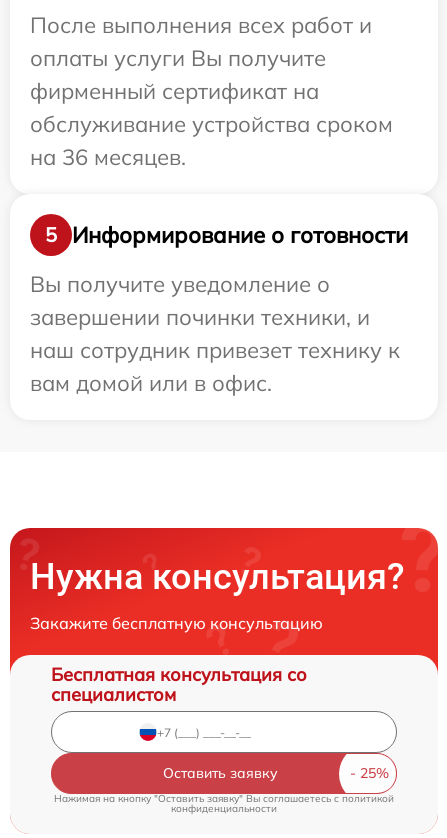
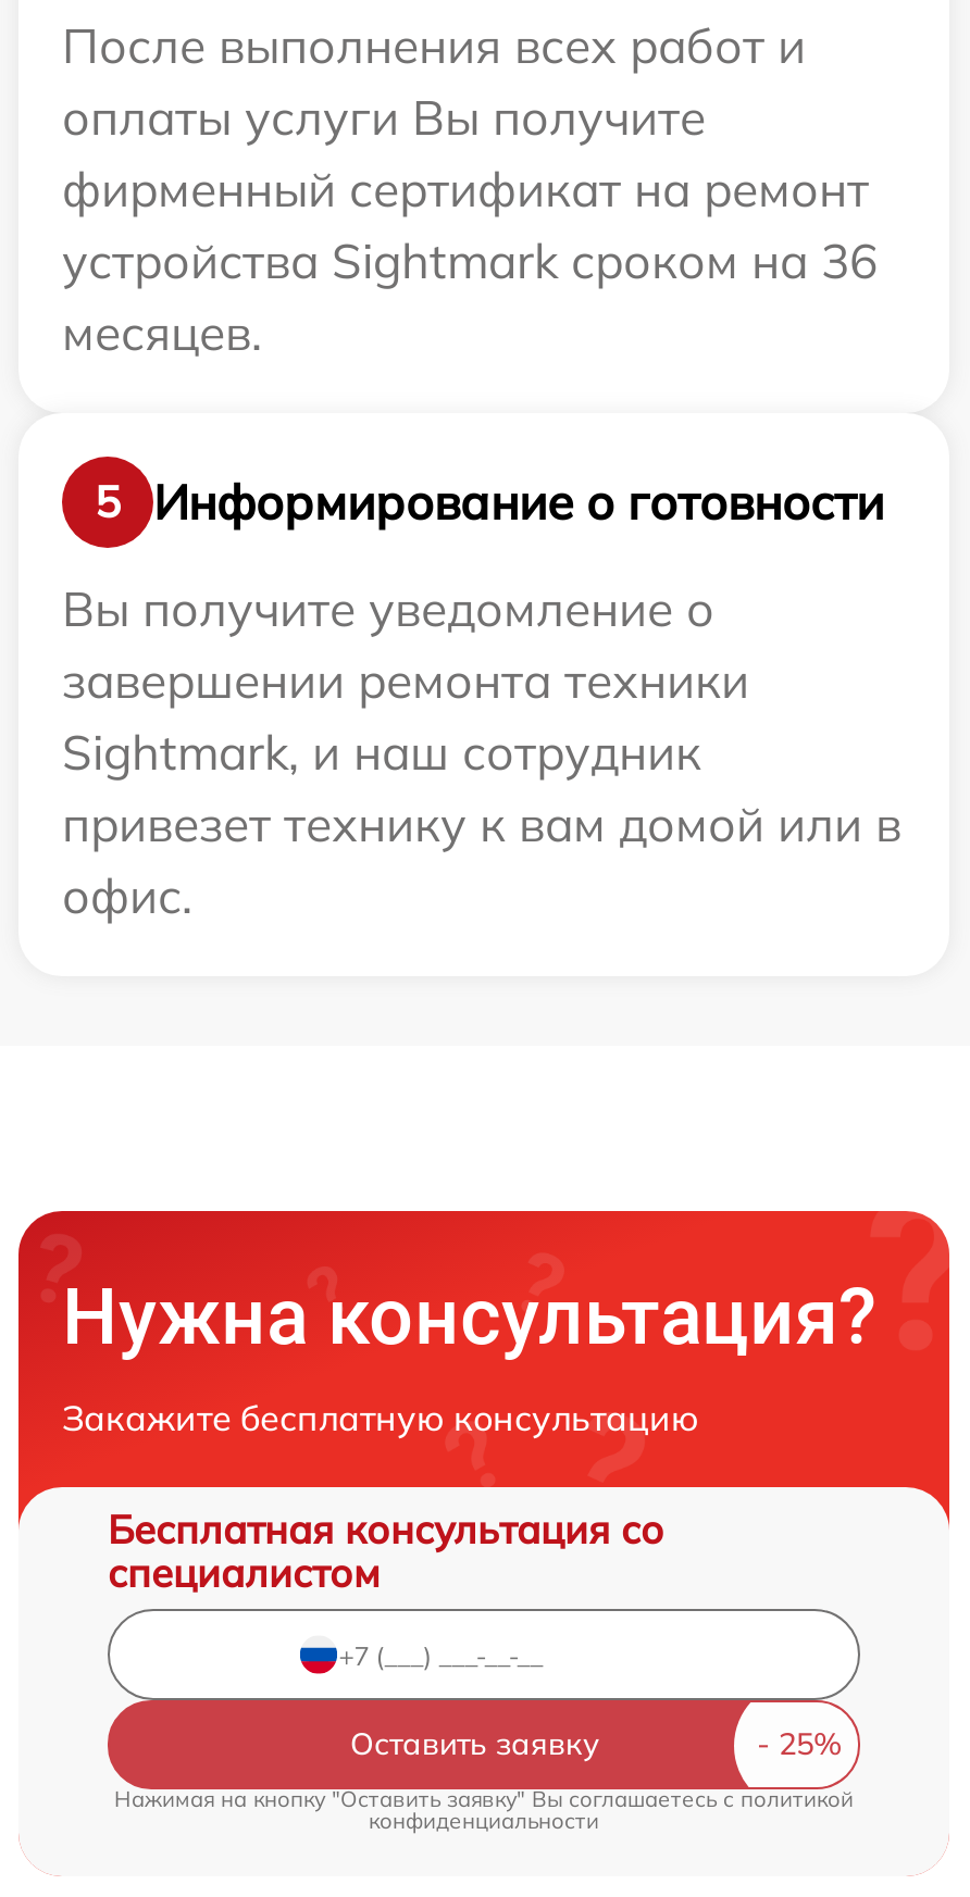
- фирменный сертификат на
- обслуживание устройства сроком
- на 36 месяцев.
+ фирменный сертификат на ремонт
+ устройства Sightmark сроком на 36
+ месяцев.

- завершении починки техники, и
- наш сотрудник привезет технику к
- вам домой или в офис.
+ завершении ремонта техники
+ Sightmark, и наш сотрудник
+ привезет технику к вам домой или в
+ офис.
